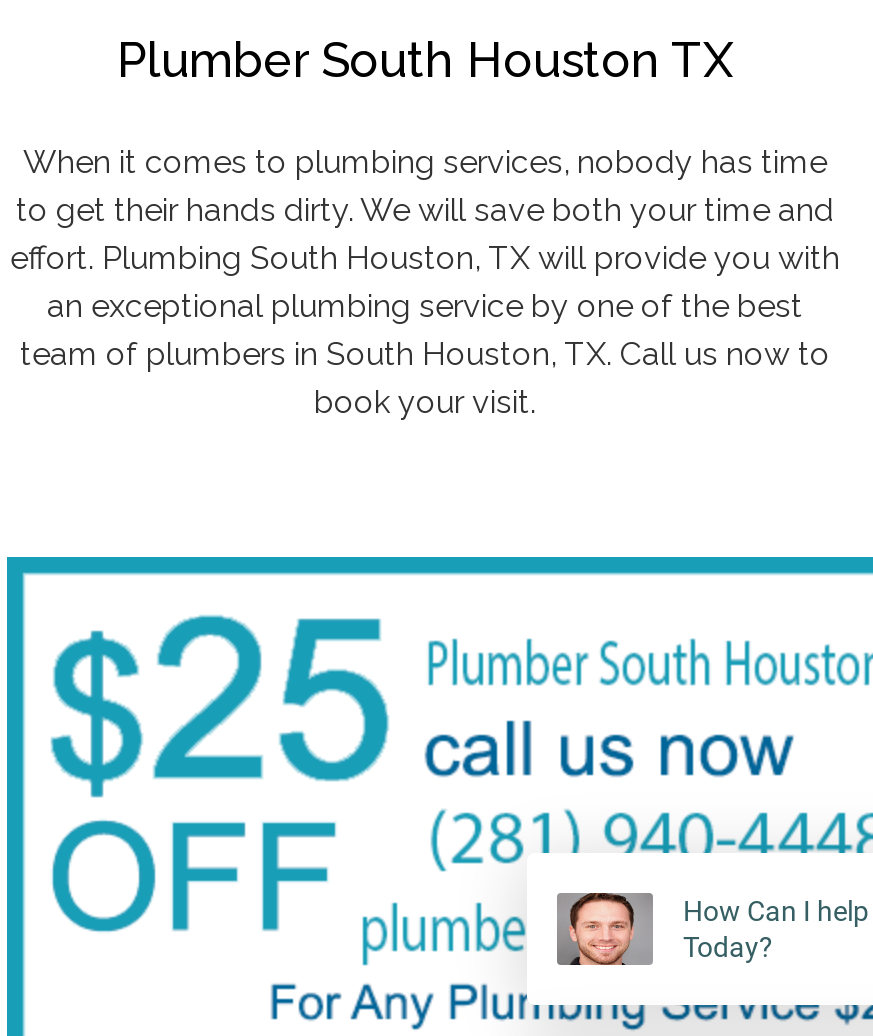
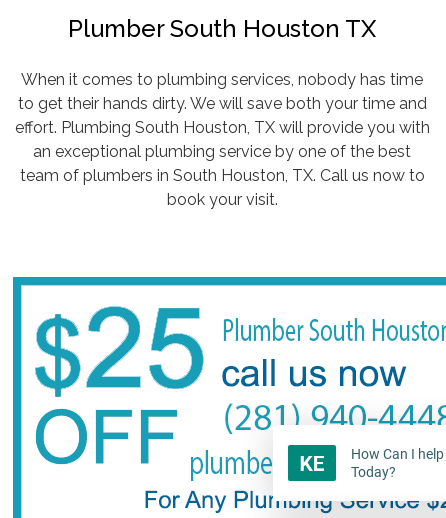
- [image]
+ [image]
